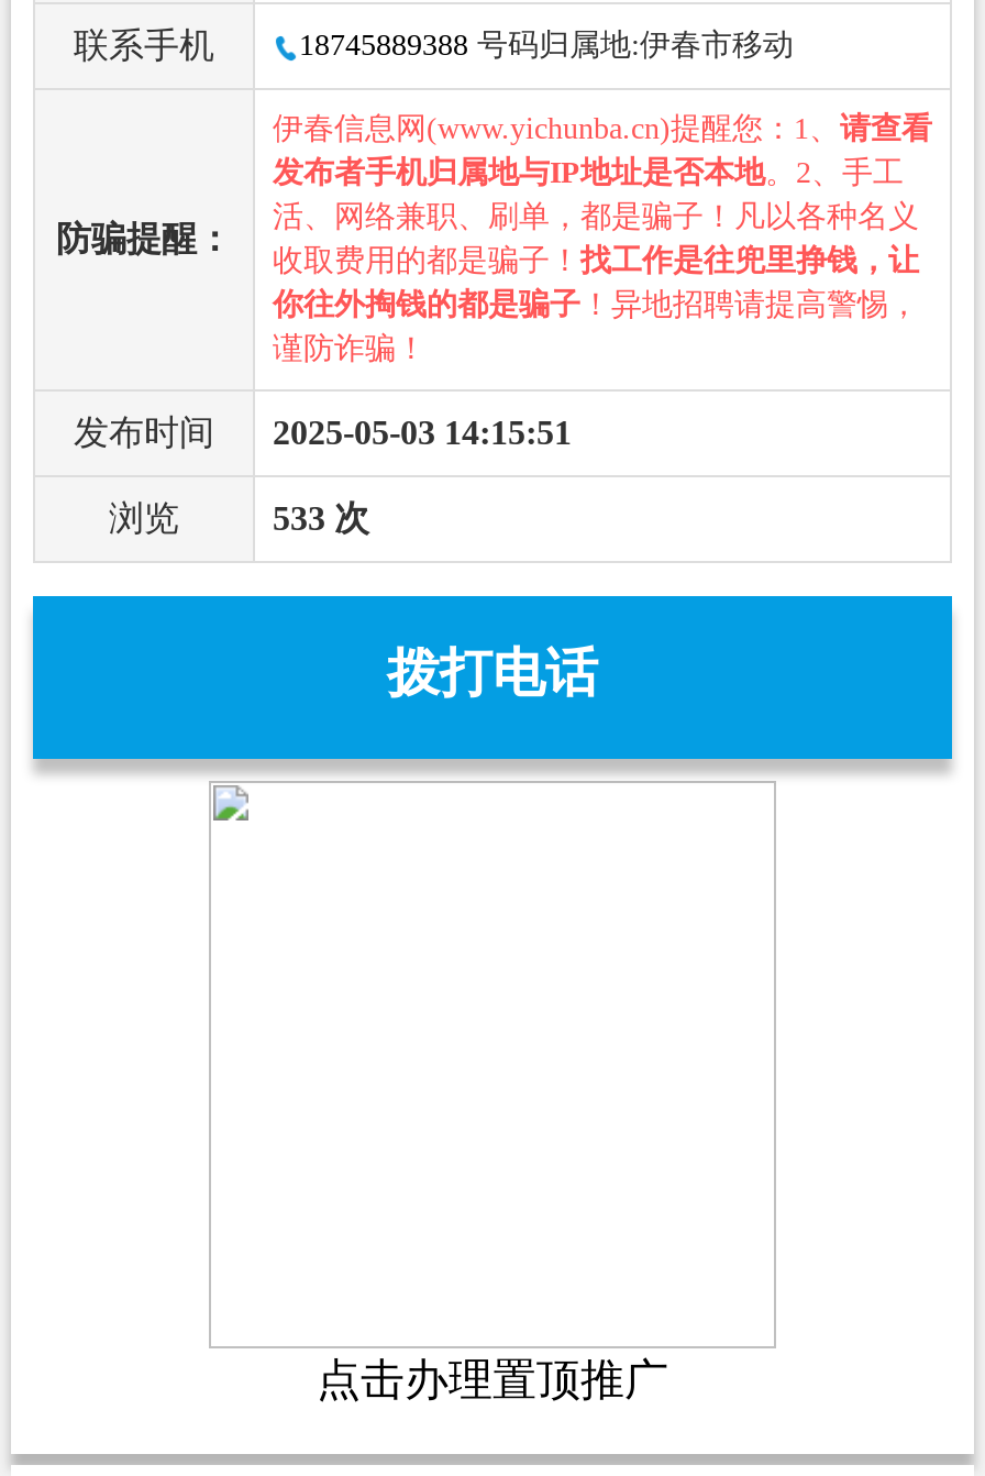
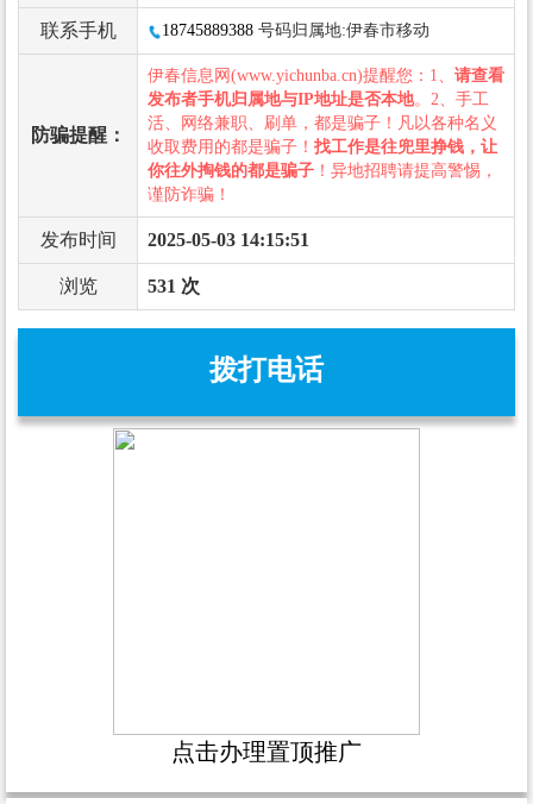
- 533 次
+ 531 次
